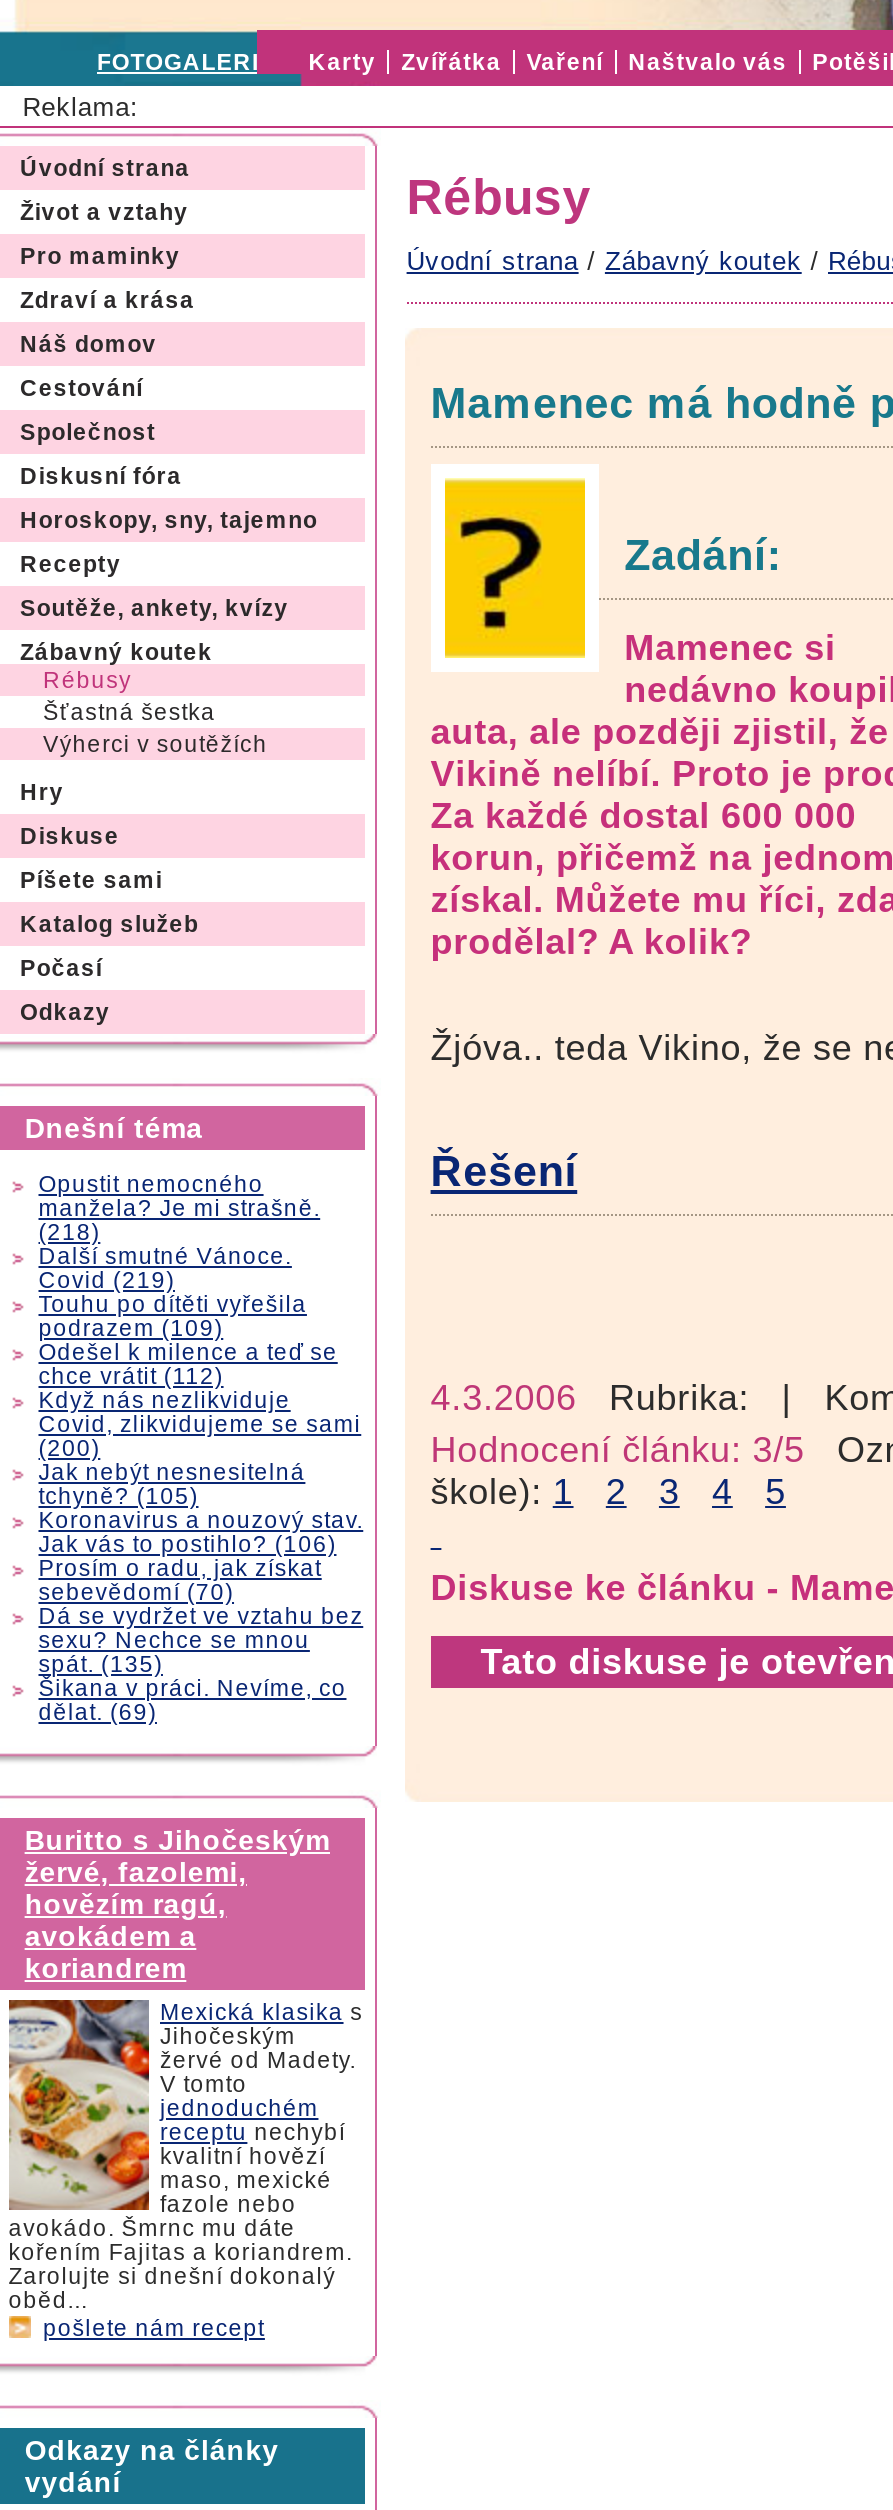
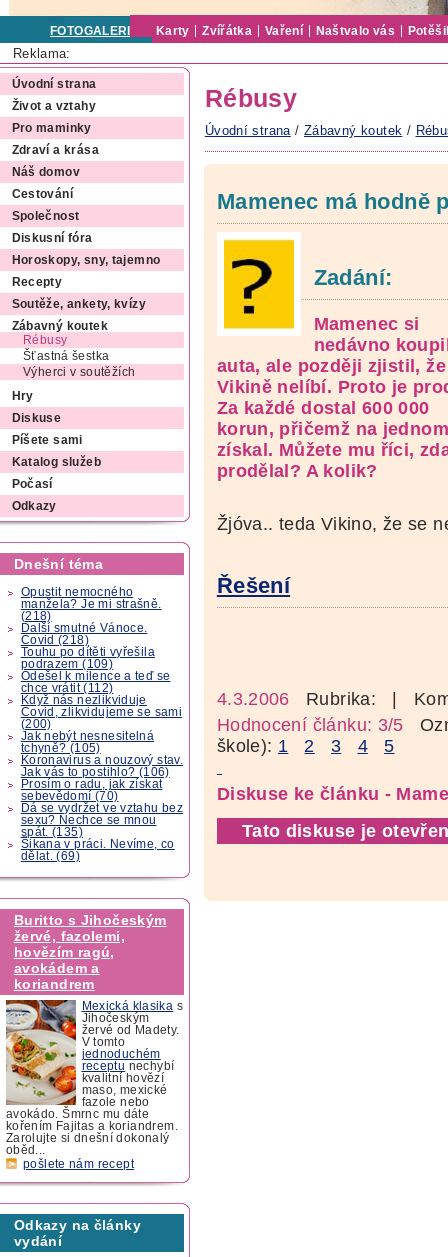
- Covid (219)
+ Covid (218)
